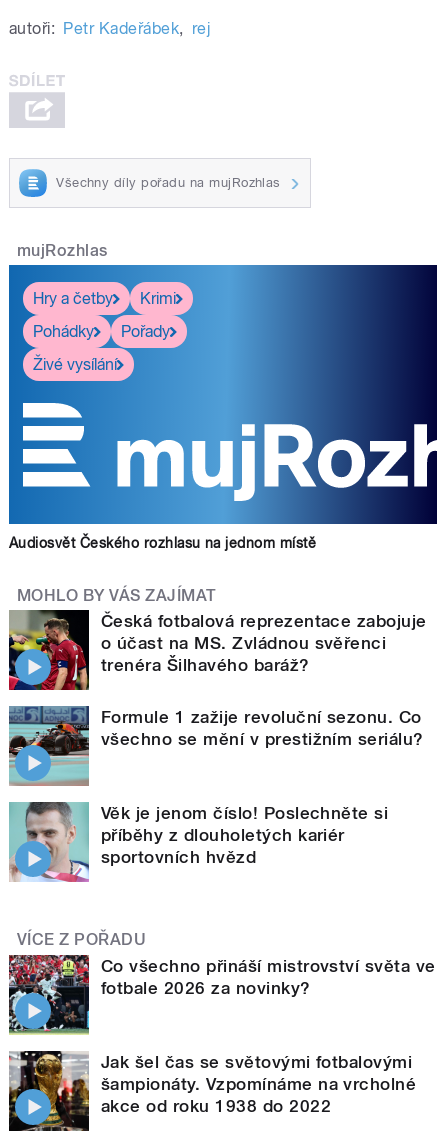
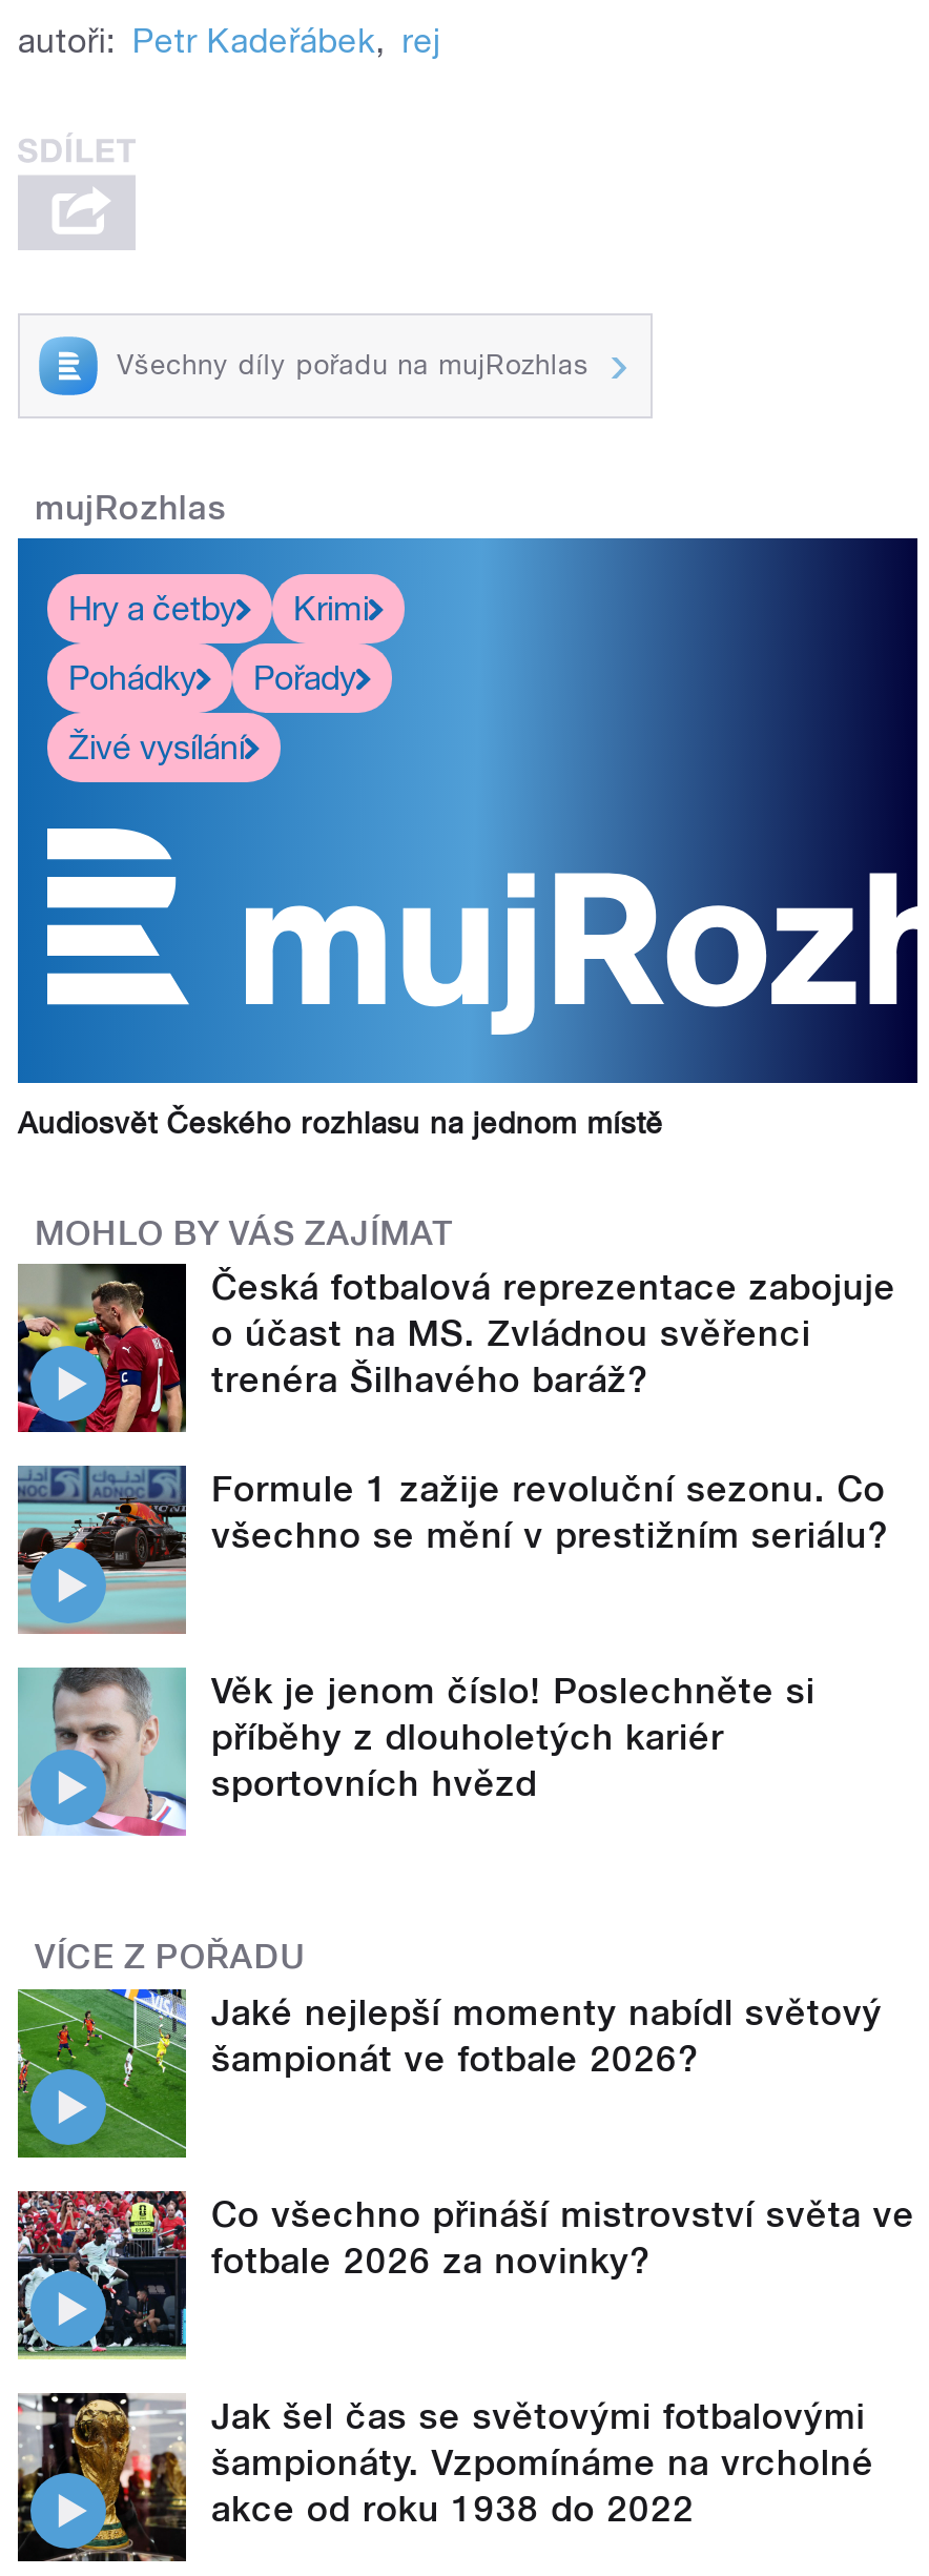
+ [image]
+ Jaké nejlepší momenty nabídl světový
+ šampionát ve fotbale 2026?
